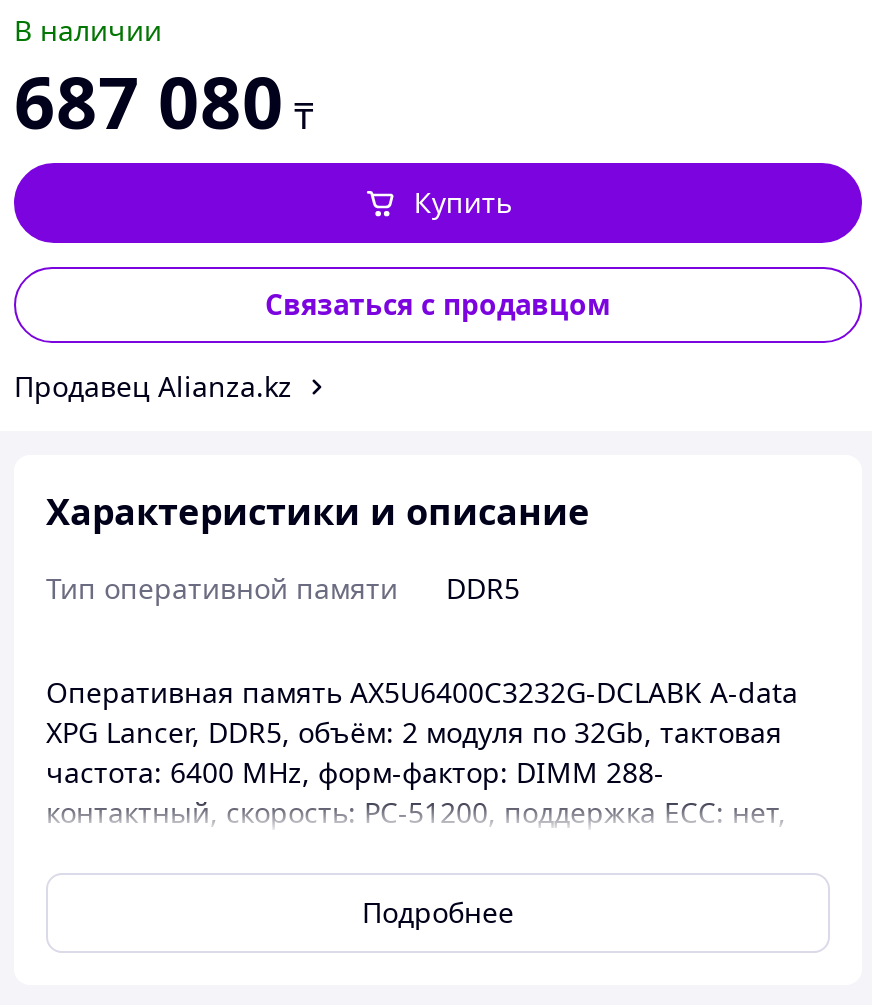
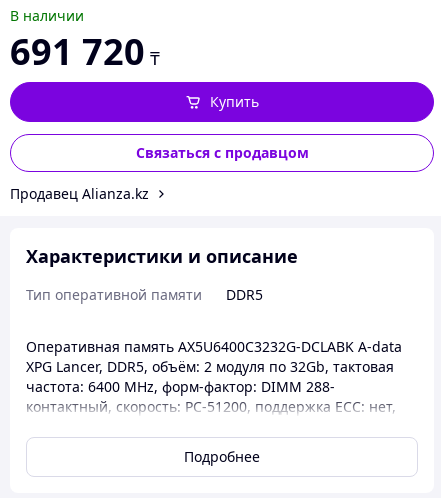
- 687 080 ₸
+ 691 720 ₸
